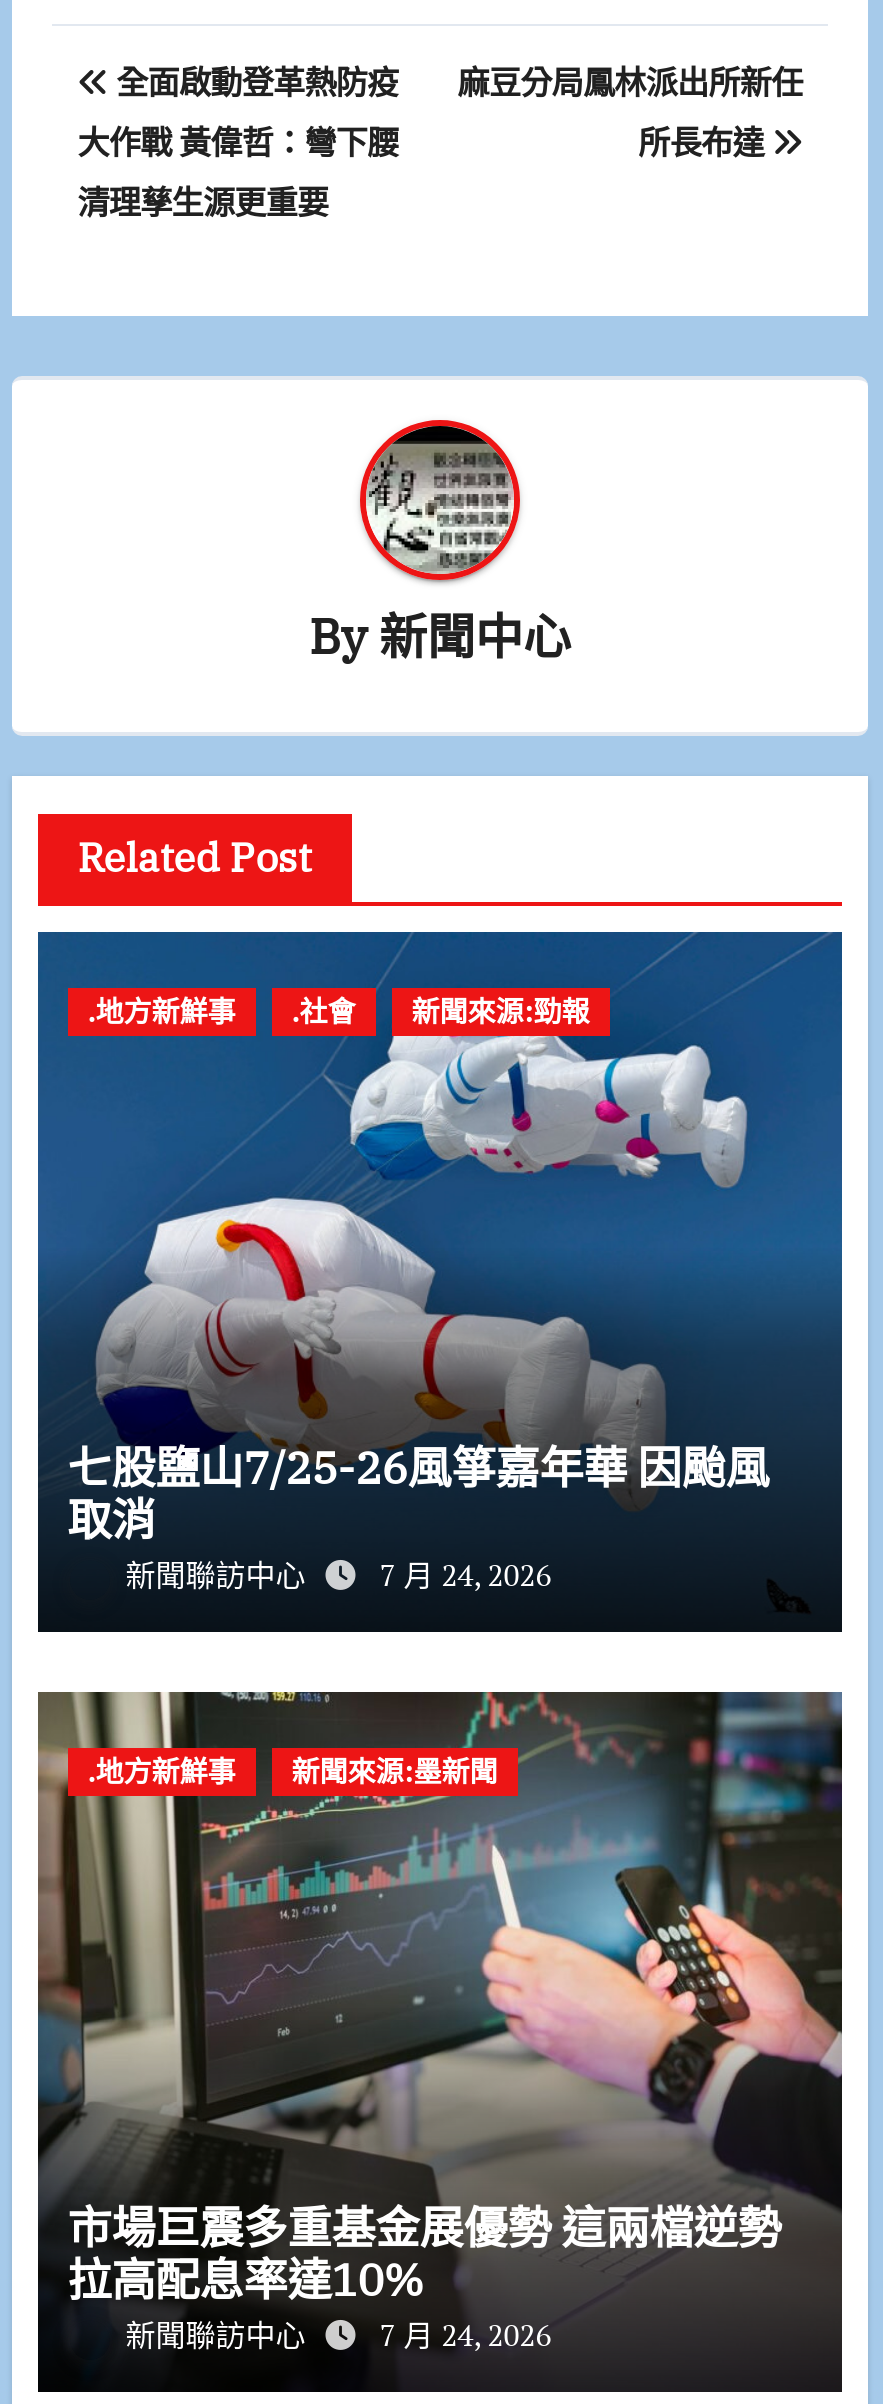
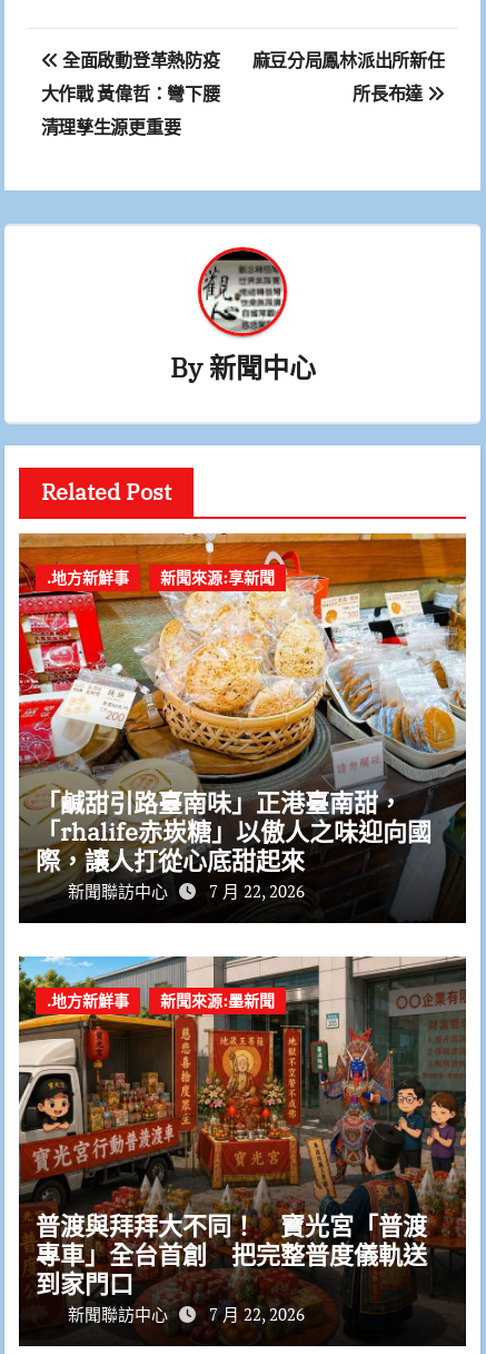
- [image]
- .社會
- 新聞來源:勁報
+ [image]
+ 新聞來源:享新聞

- 七股鹽山7/25-26風箏嘉年華 因颱風
- 取消
+ 「鹹甜引路臺南味」正港臺南甜，
+ 「rhalife赤崁糖」以傲人之味迎向國
+ 際，讓人打從心底甜起來

- 新聞聯訪中心 7 月 24, 2026
+ 新聞聯訪中心 7 月 22, 2026

- [image]
- 市場巨震多重基金展優勢 這兩檔逆勢
- 拉高配息率達10%
+ [image]
+ 普渡與拜拜大不同！ 寶光宮「普渡
+ 專車」全台首創 把完整普度儀軌送
+ 到家門口

- 新聞聯訪中心 7 月 24, 2026
+ 新聞聯訪中心 7 月 22, 2026
